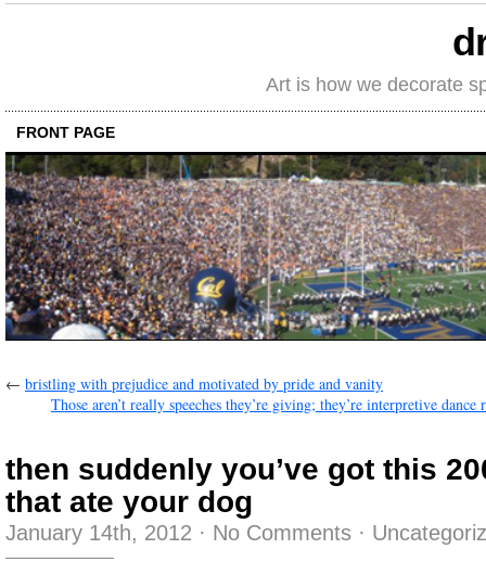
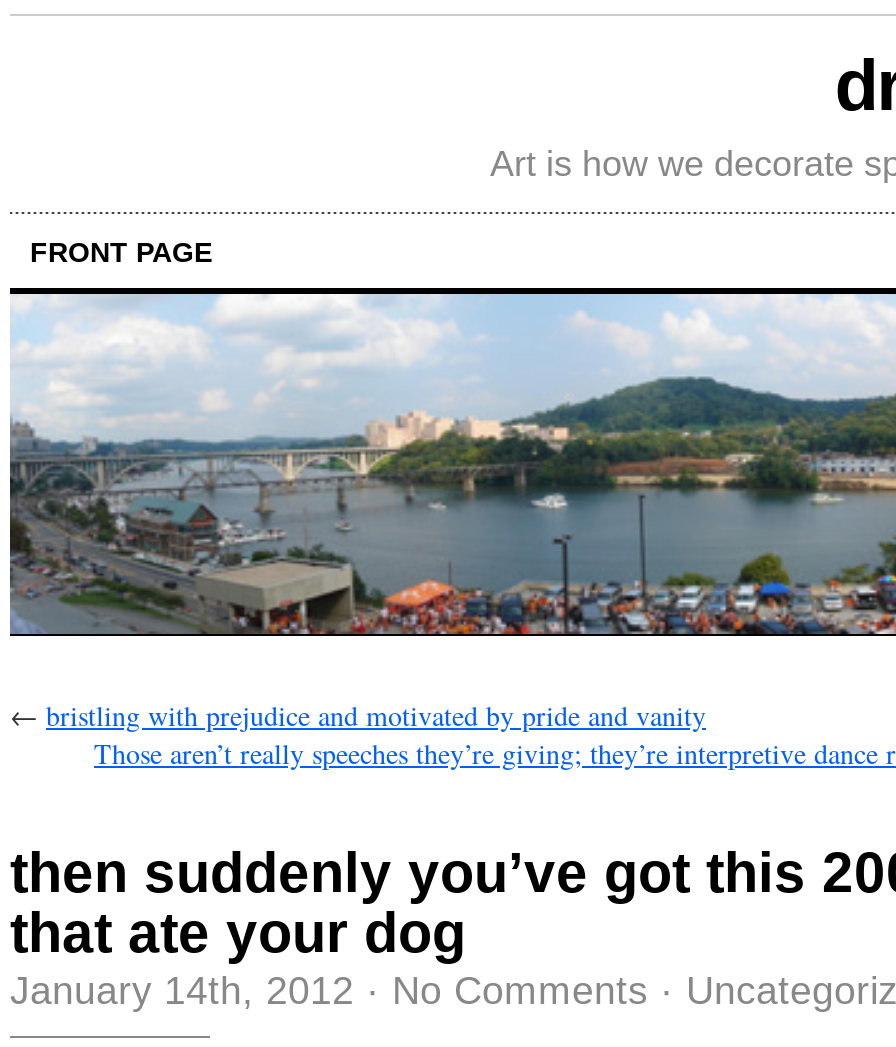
- [image]
+ [image]
